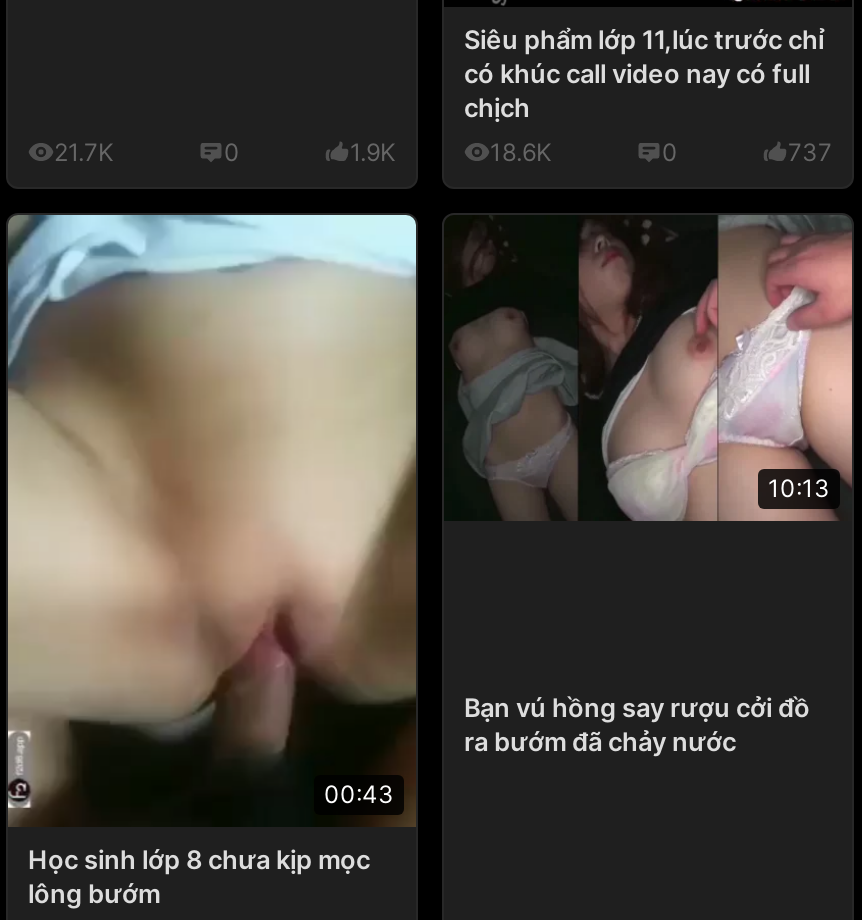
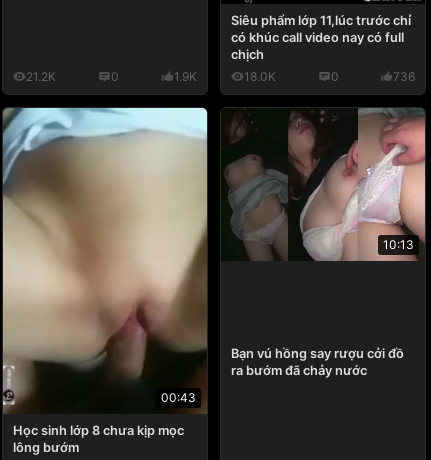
- 21.7K
+ 21.2K

- 18.6K
+ 18.0K

- 737
+ 736
